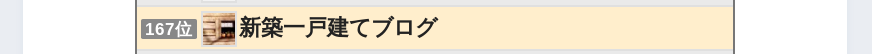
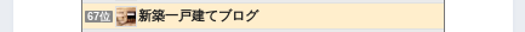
- 167位
+ 67位
